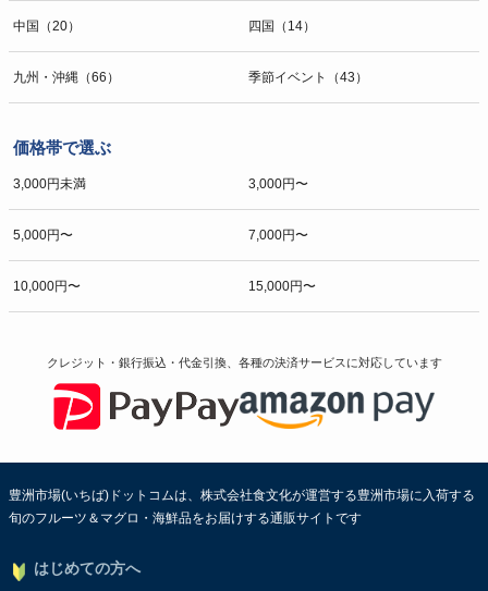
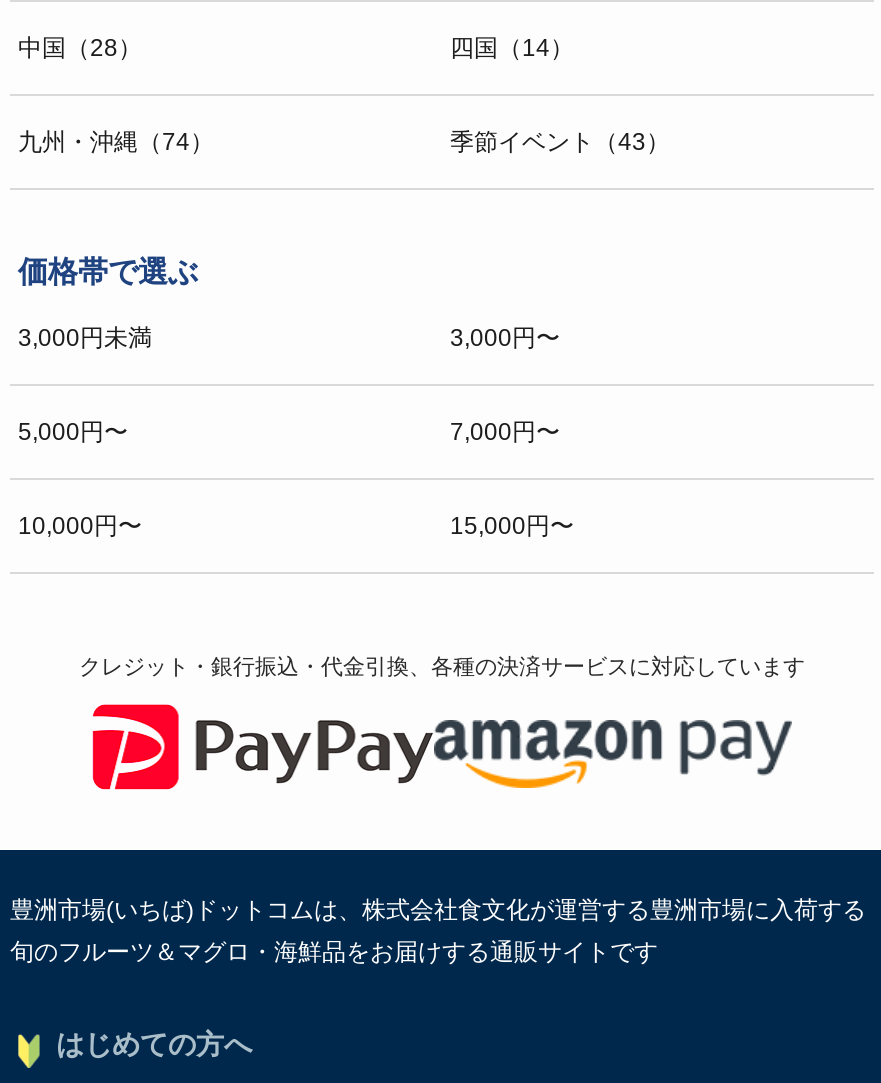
- 中国（20）
+ 中国（28）

- 九州・沖縄（66）
+ 九州・沖縄（74）
